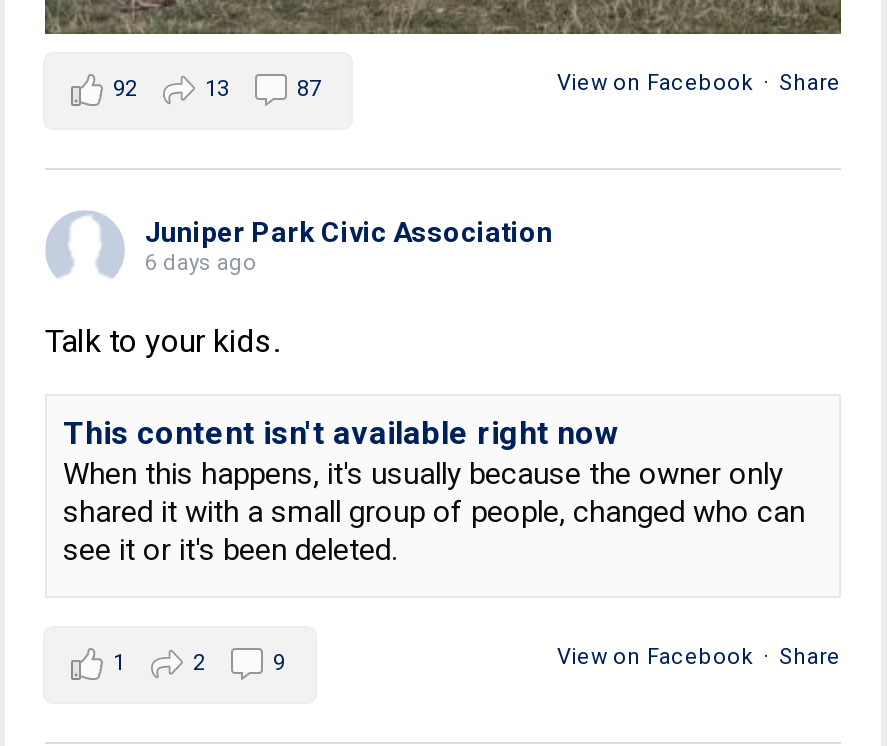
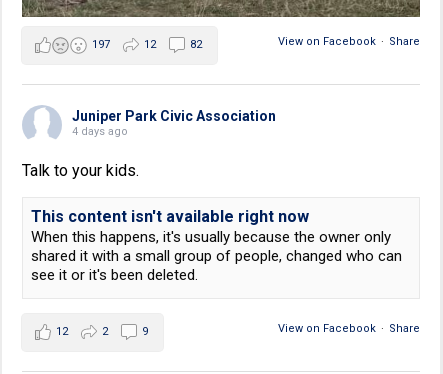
- 92
+ 197

- 13
+ 12

- 87
+ 82

- 6 days ago
+ 4 days ago

- 1
+ 12
